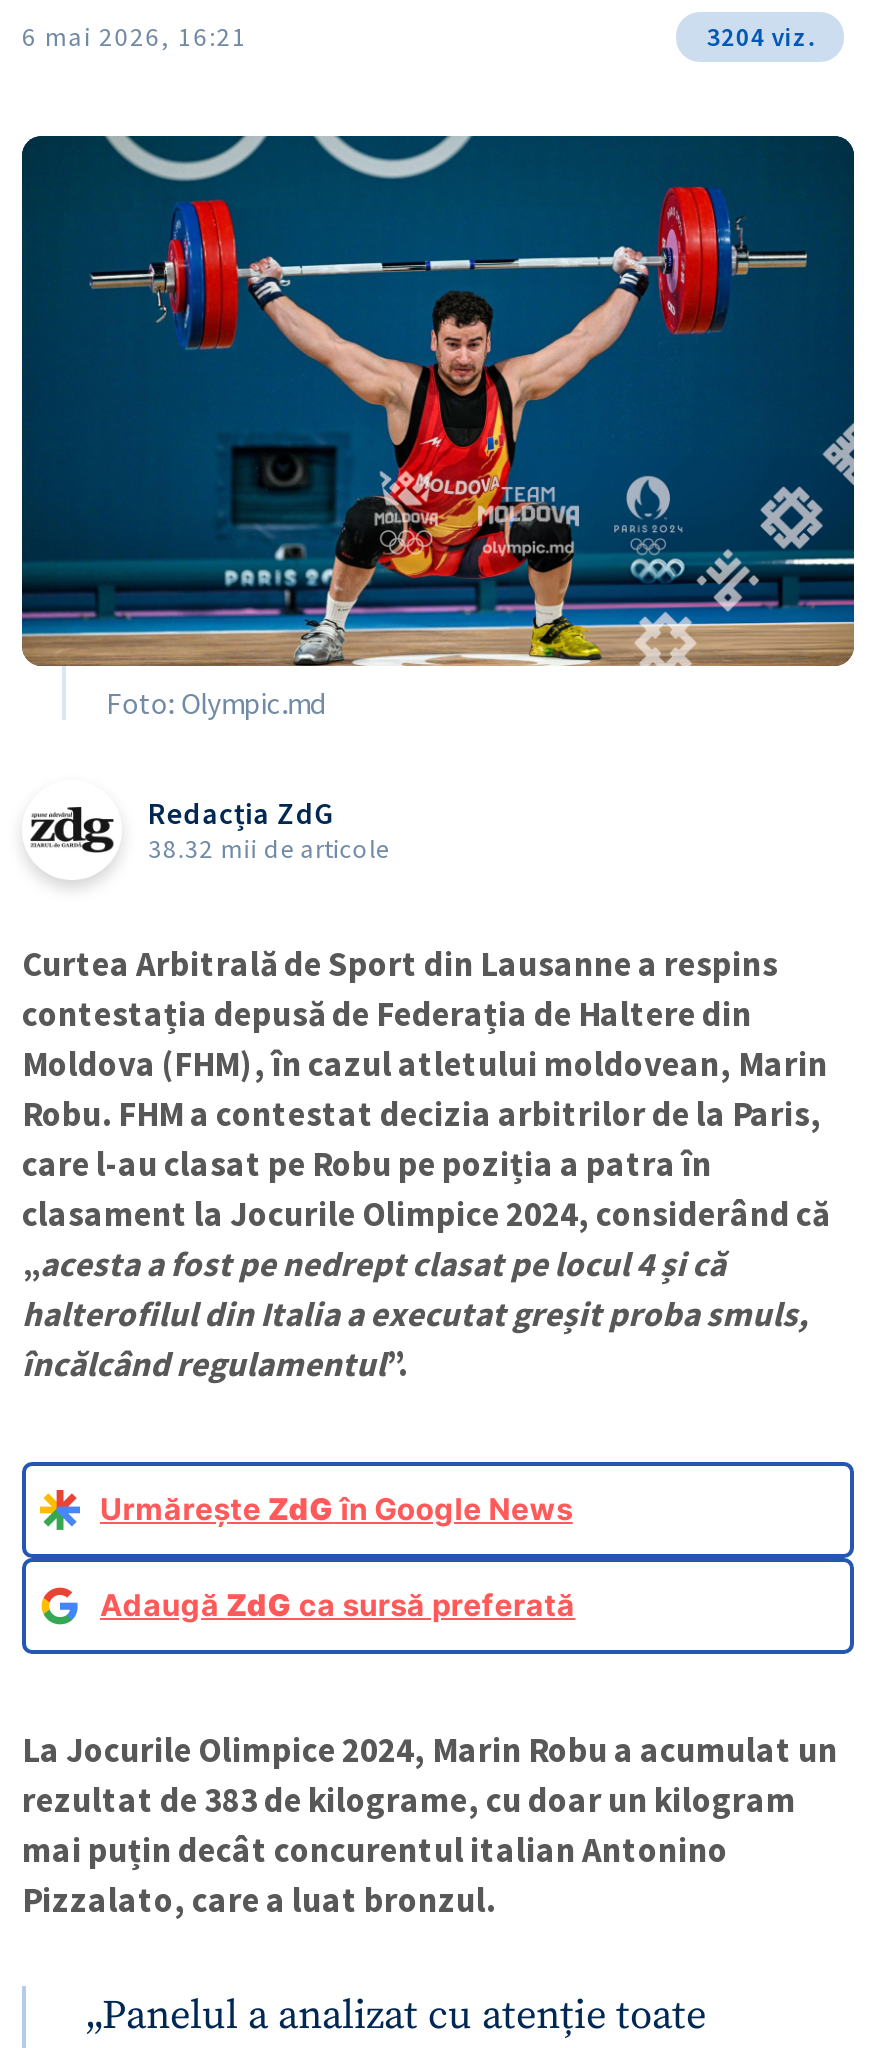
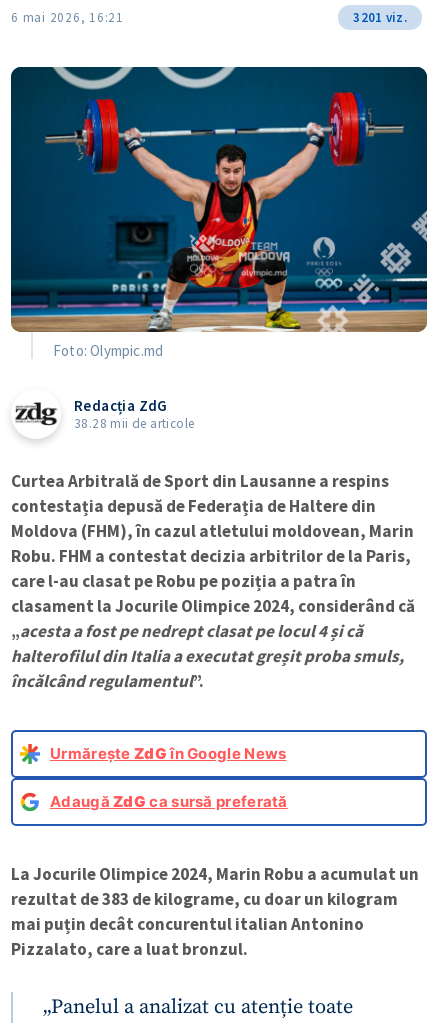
- 3204 viz.
+ 3201 viz.

- 38.32 mii de articole
+ 38.28 mii de articole
